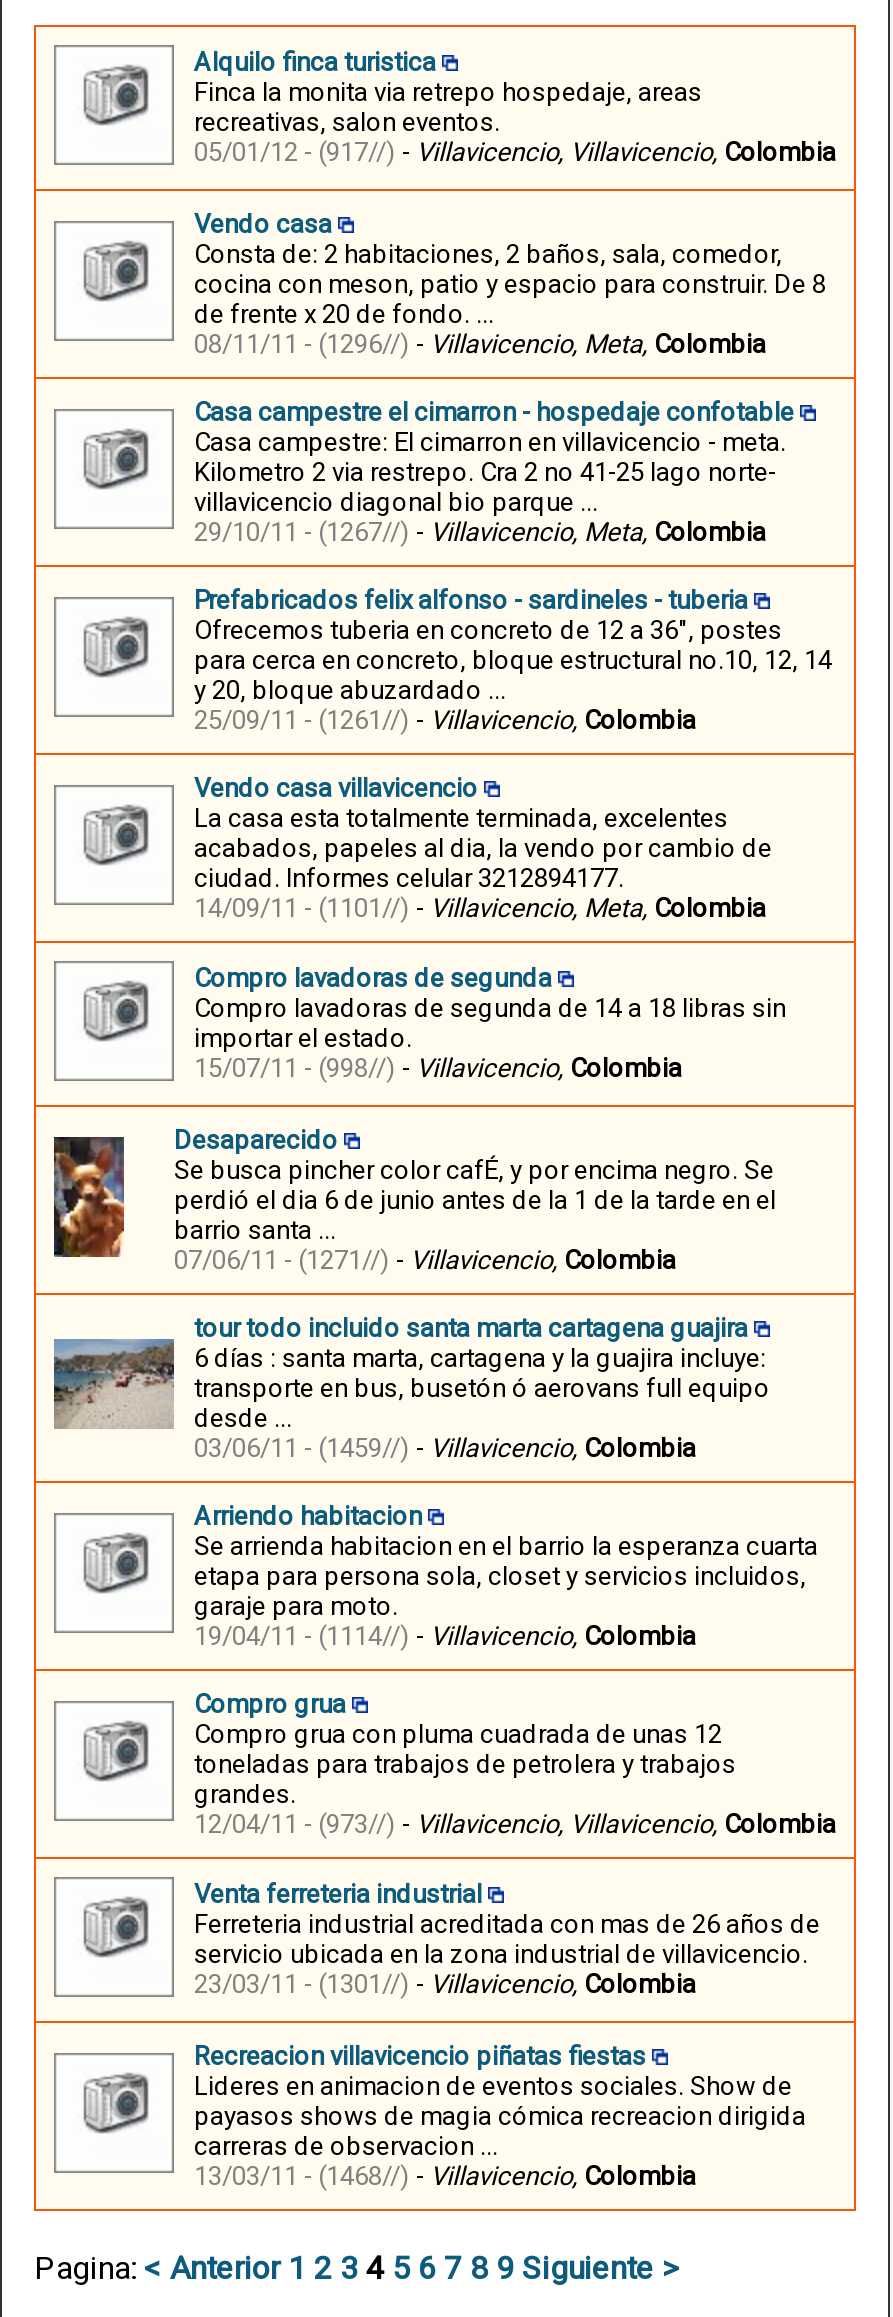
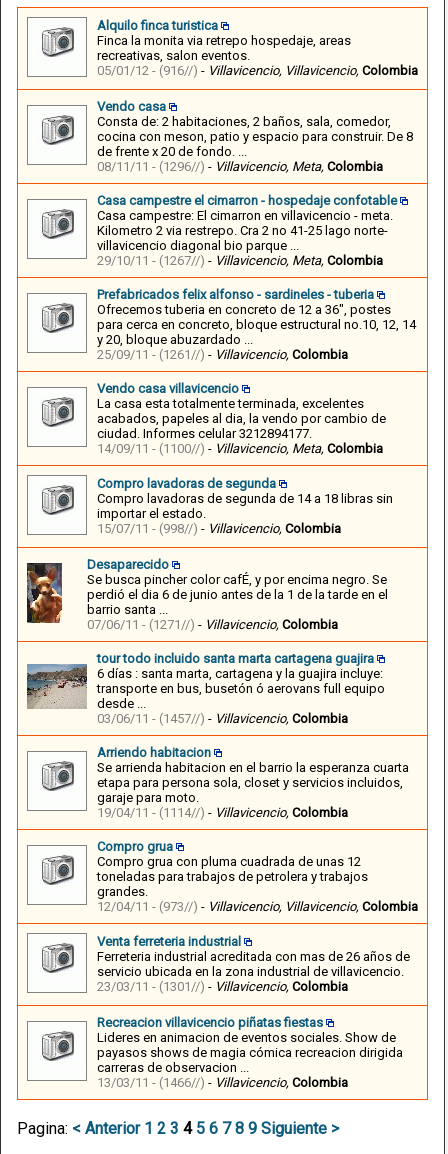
- 05/01/12 - (917//) - Villavicencio, Villavicencio, Colombia
+ 05/01/12 - (916//) - Villavicencio, Villavicencio, Colombia

- 14/09/11 - (1101//) - Villavicencio, Meta, Colombia
+ 14/09/11 - (1100//) - Villavicencio, Meta, Colombia

- 03/06/11 - (1459//) - Villavicencio, Colombia
+ 03/06/11 - (1457//) - Villavicencio, Colombia

- 13/03/11 - (1468//) - Villavicencio, Colombia
+ 13/03/11 - (1466//) - Villavicencio, Colombia
